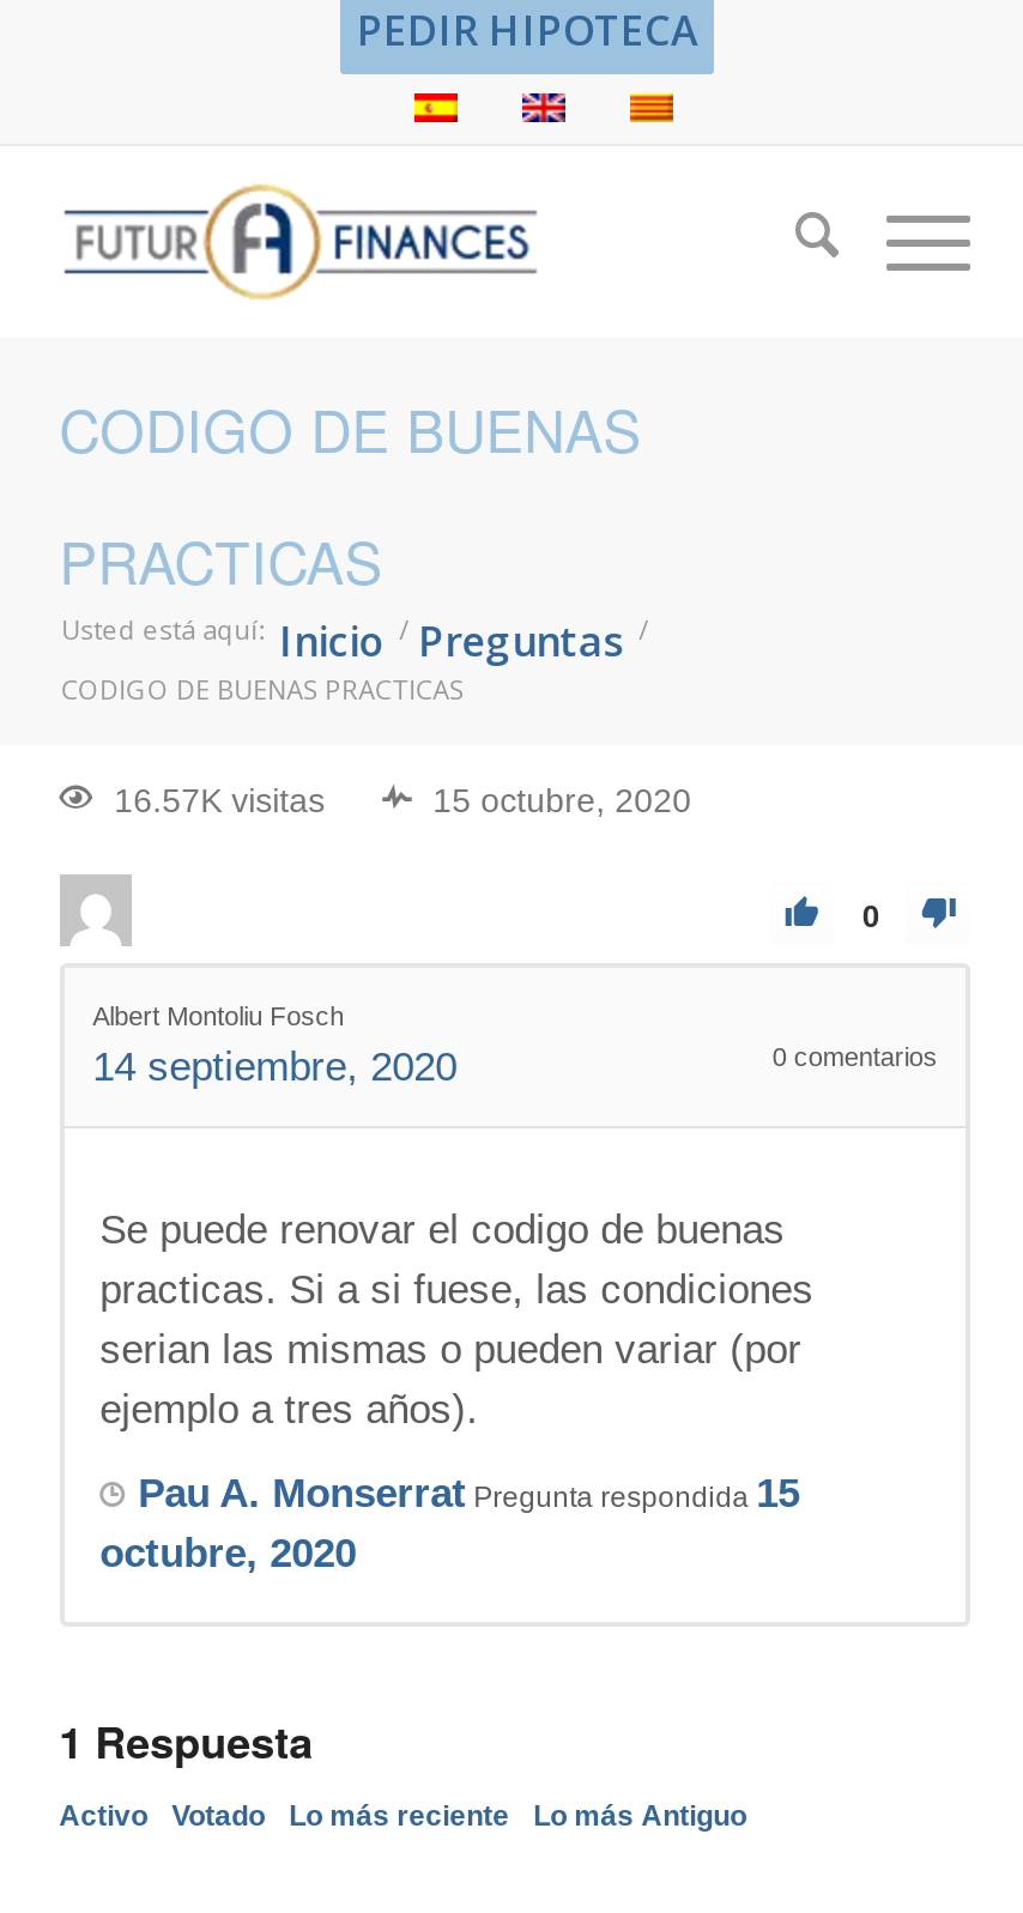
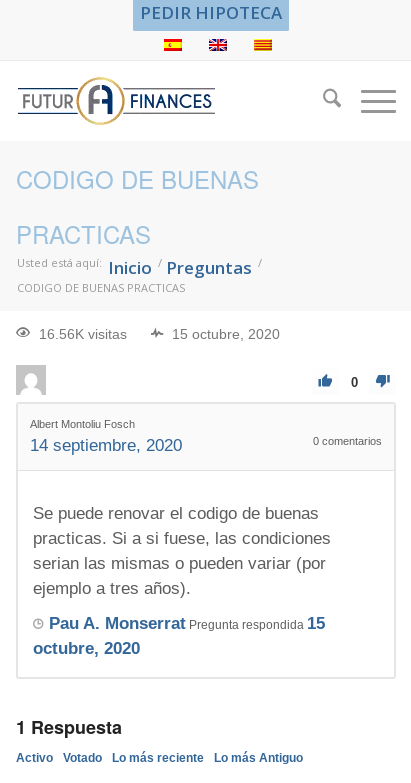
- 16.57K visitas
+ 16.56K visitas
